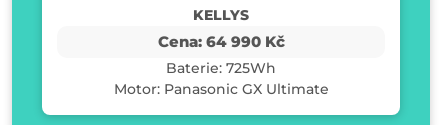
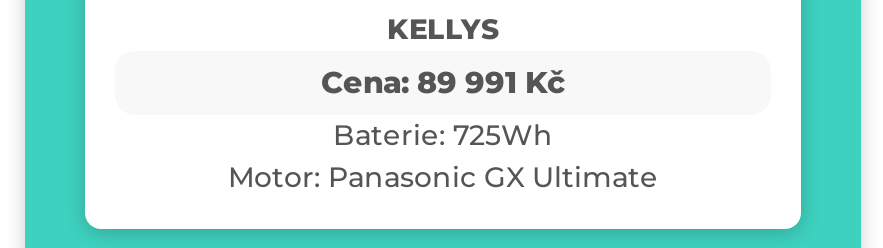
- Cena: 64 990 Kč
+ Cena: 89 991 Kč
